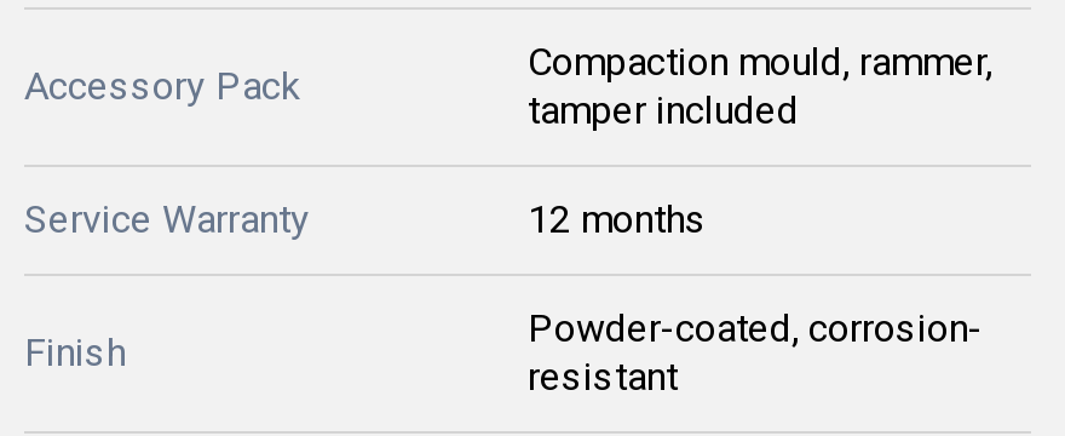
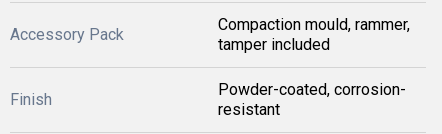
- Service Warranty
- 12 months
